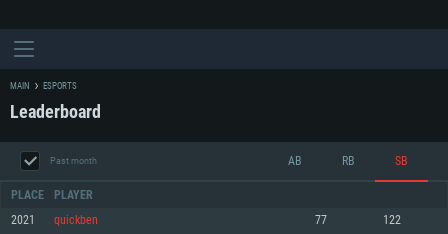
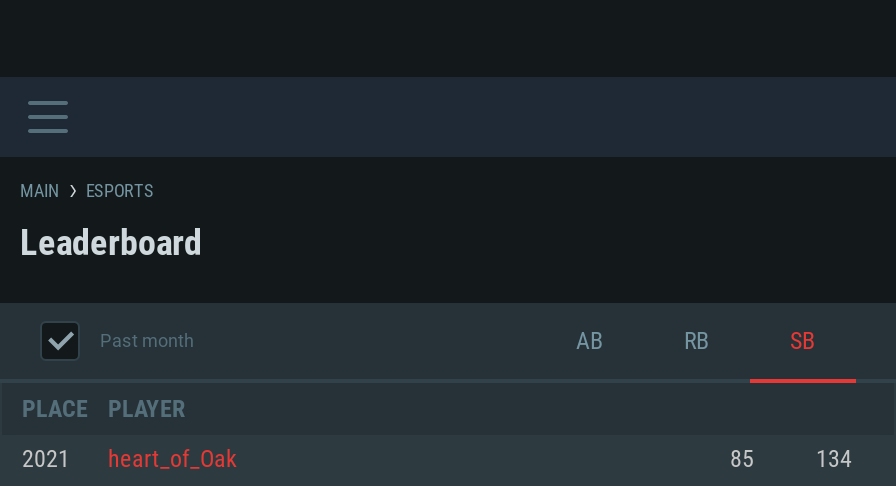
- quickben
- 77
- 122
+ heart_of_Oak
+ 85
+ 134
